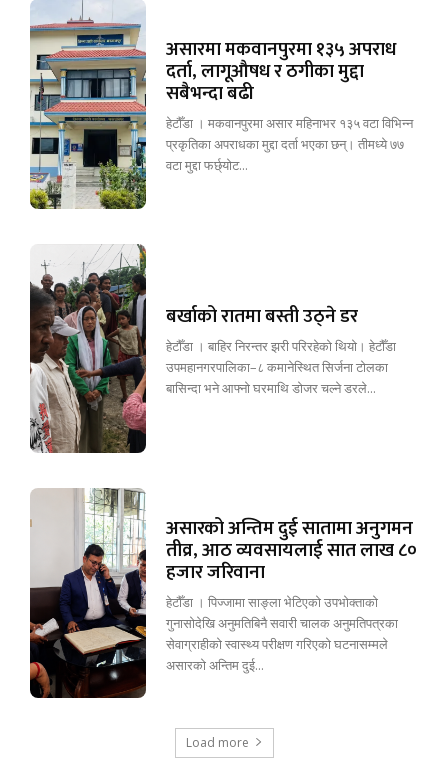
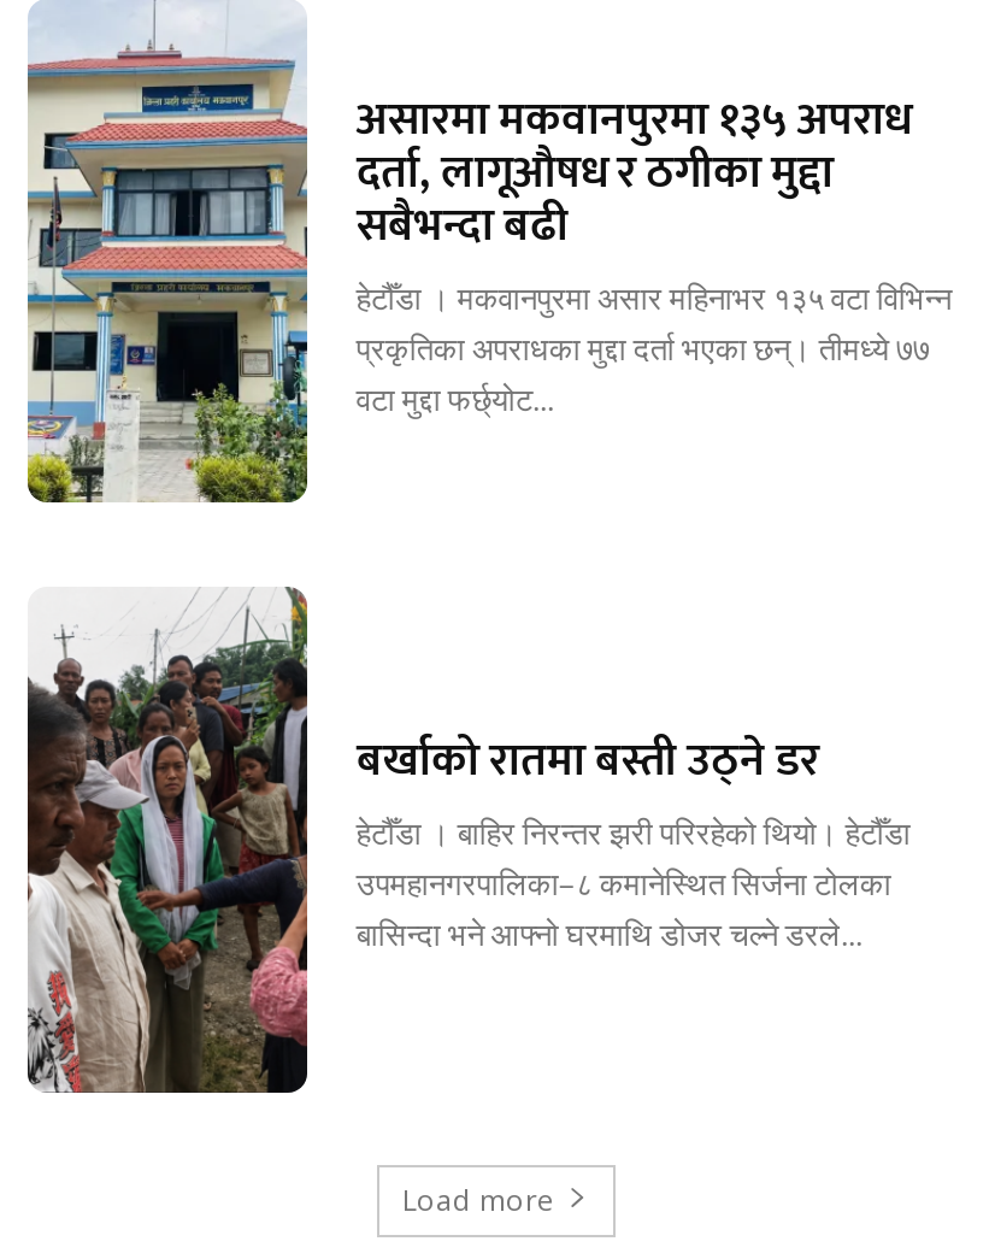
- [image]
- असारको अन्तिम दुई सातामा अनुगमन
- तीव्र, आठ व्यवसायलाई सात लाख ८०
- हजार जरिवाना
- हेटौँडा । पिज्जामा साङ्ला भेटिएको उपभोक्ताको
- गुनासोदेखि अनुमतिबिनै सवारी चालक अनुमतिपत्रका
- सेवाग्राहीको स्वास्थ्य परीक्षण गरिएको घटनासम्मले
- असारको अन्तिम दुई...
